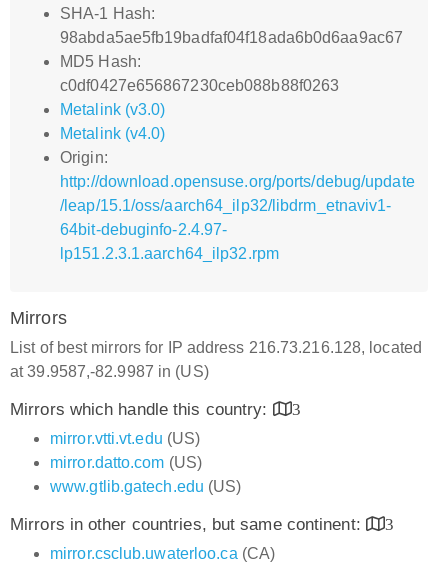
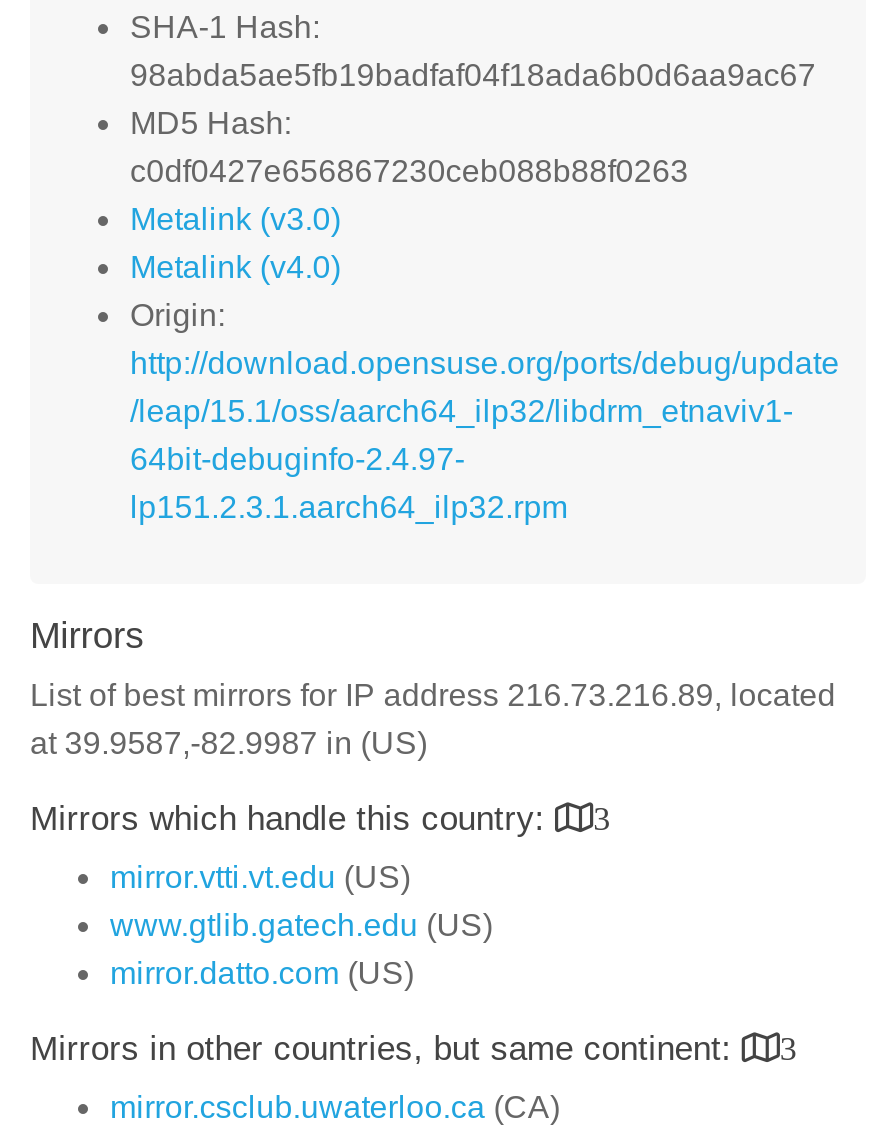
- List of best mirrors for IP address 216.73.216.128, located
+ List of best mirrors for IP address 216.73.216.89, located

moved down: mirror.datto.com (US)

moved up: www.gtlib.gatech.edu (US)
